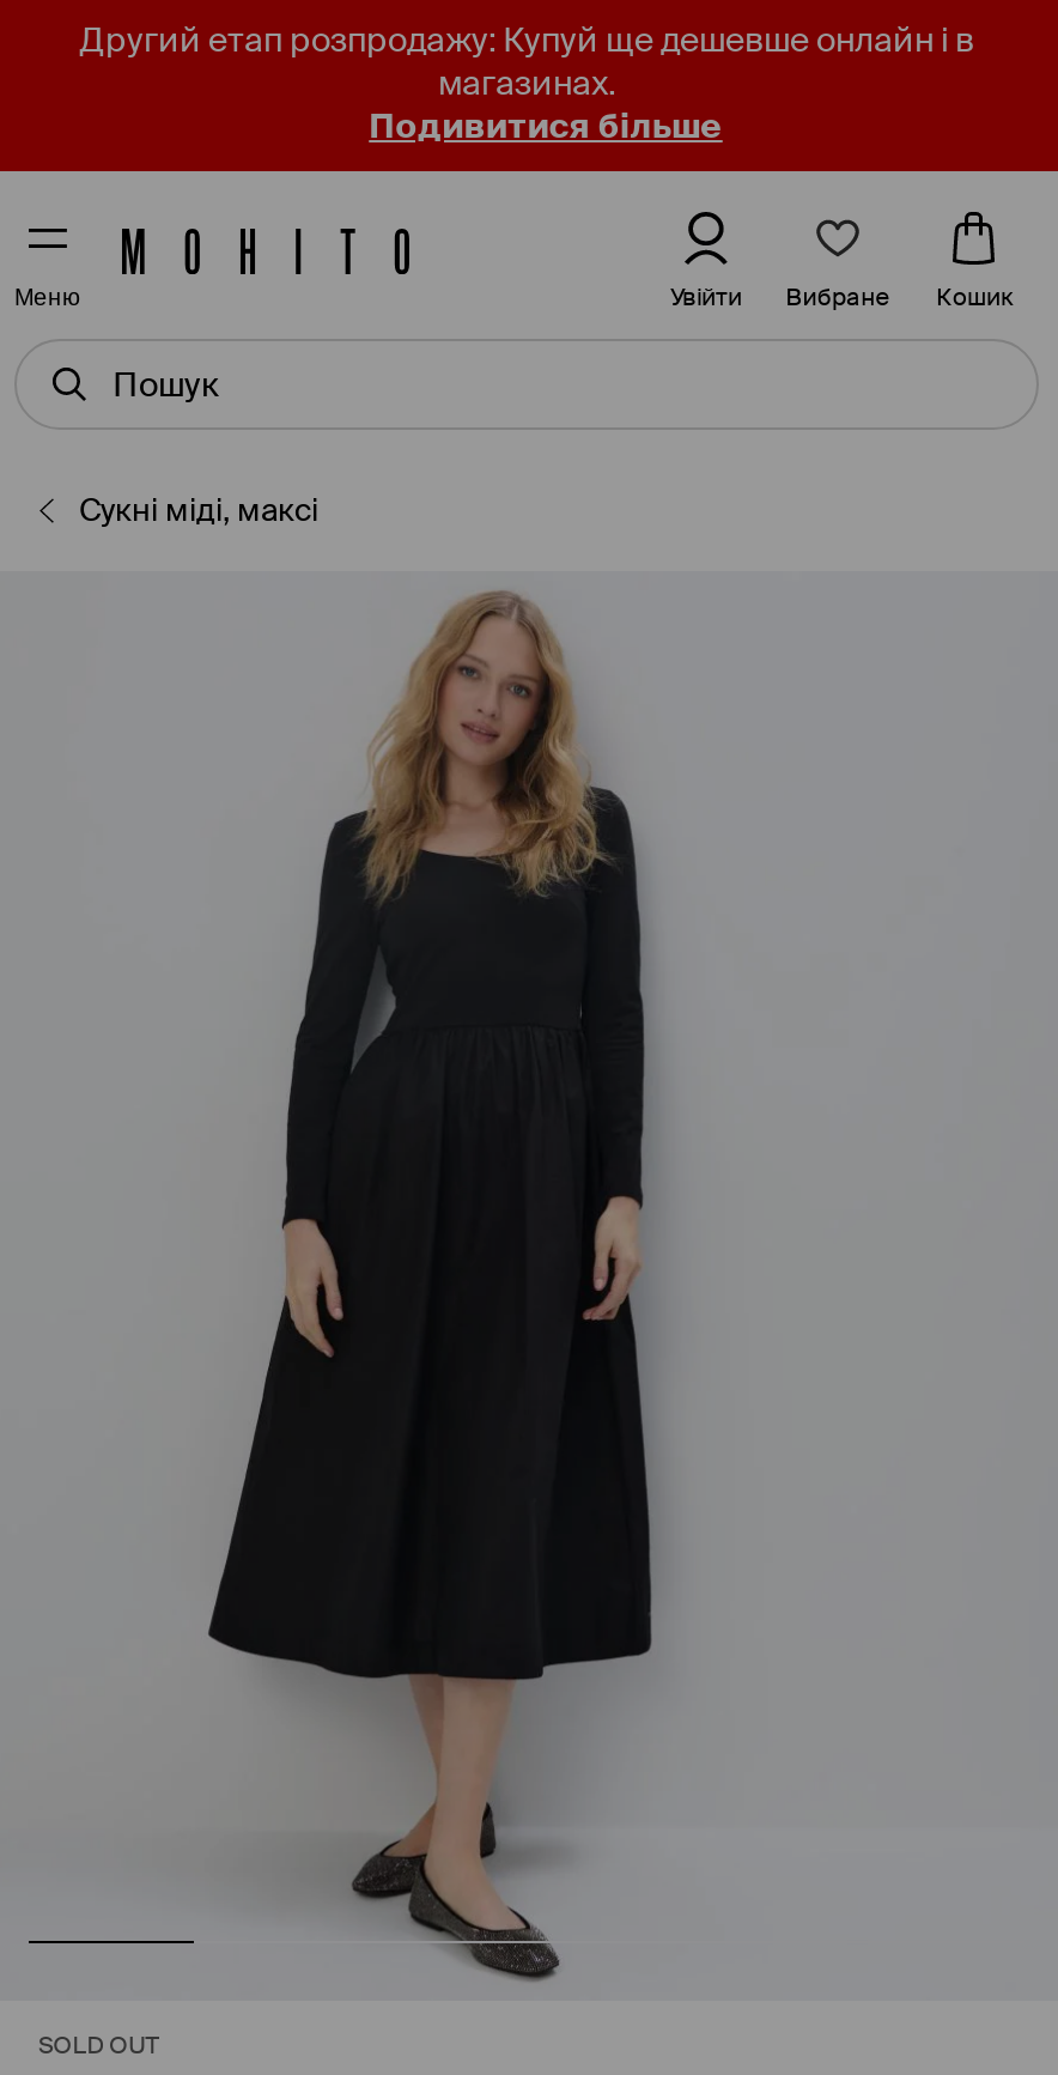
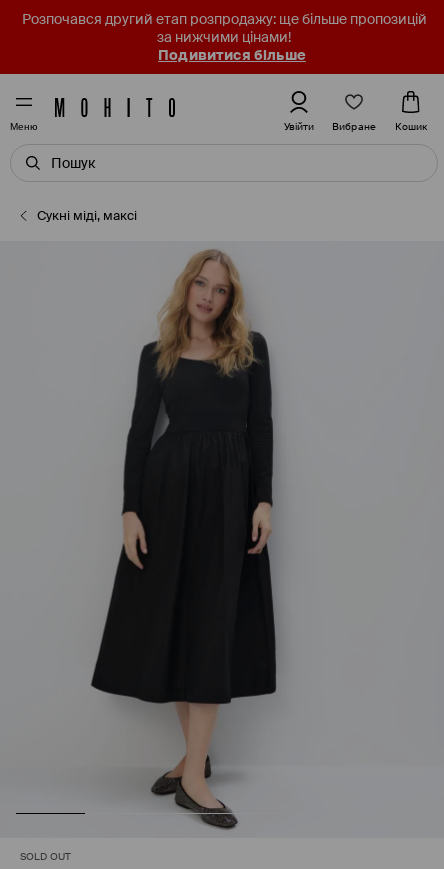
- Другий етап розпродажу: Купуй ще дешевше онлайн і в
- магазинах.
+ Розпочався другий етап розпродажу: ще більше пропозицій
+ за нижчими цінами!
